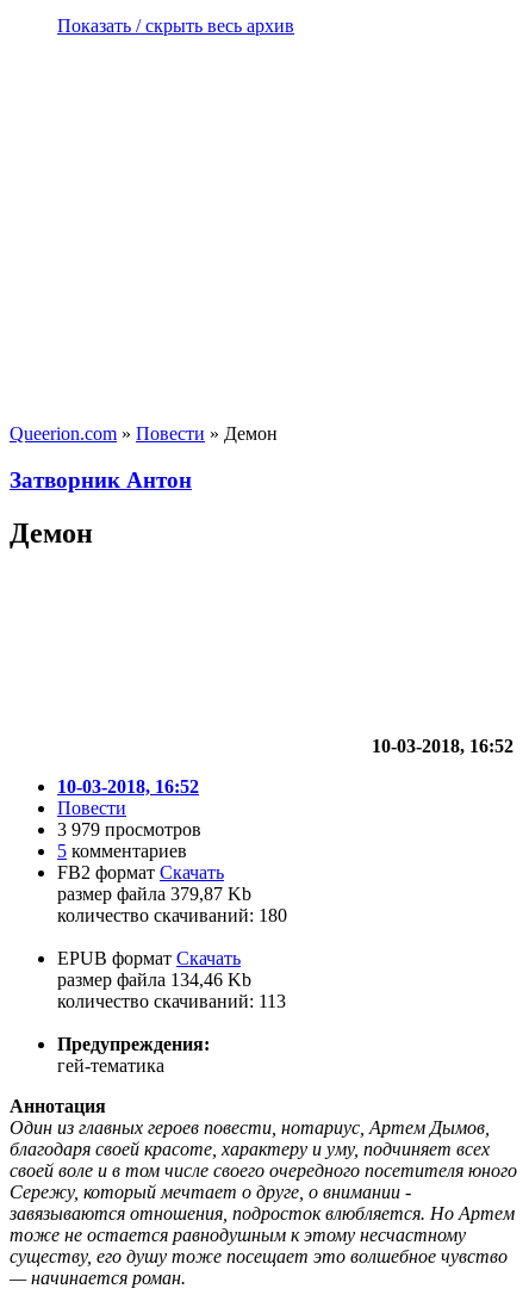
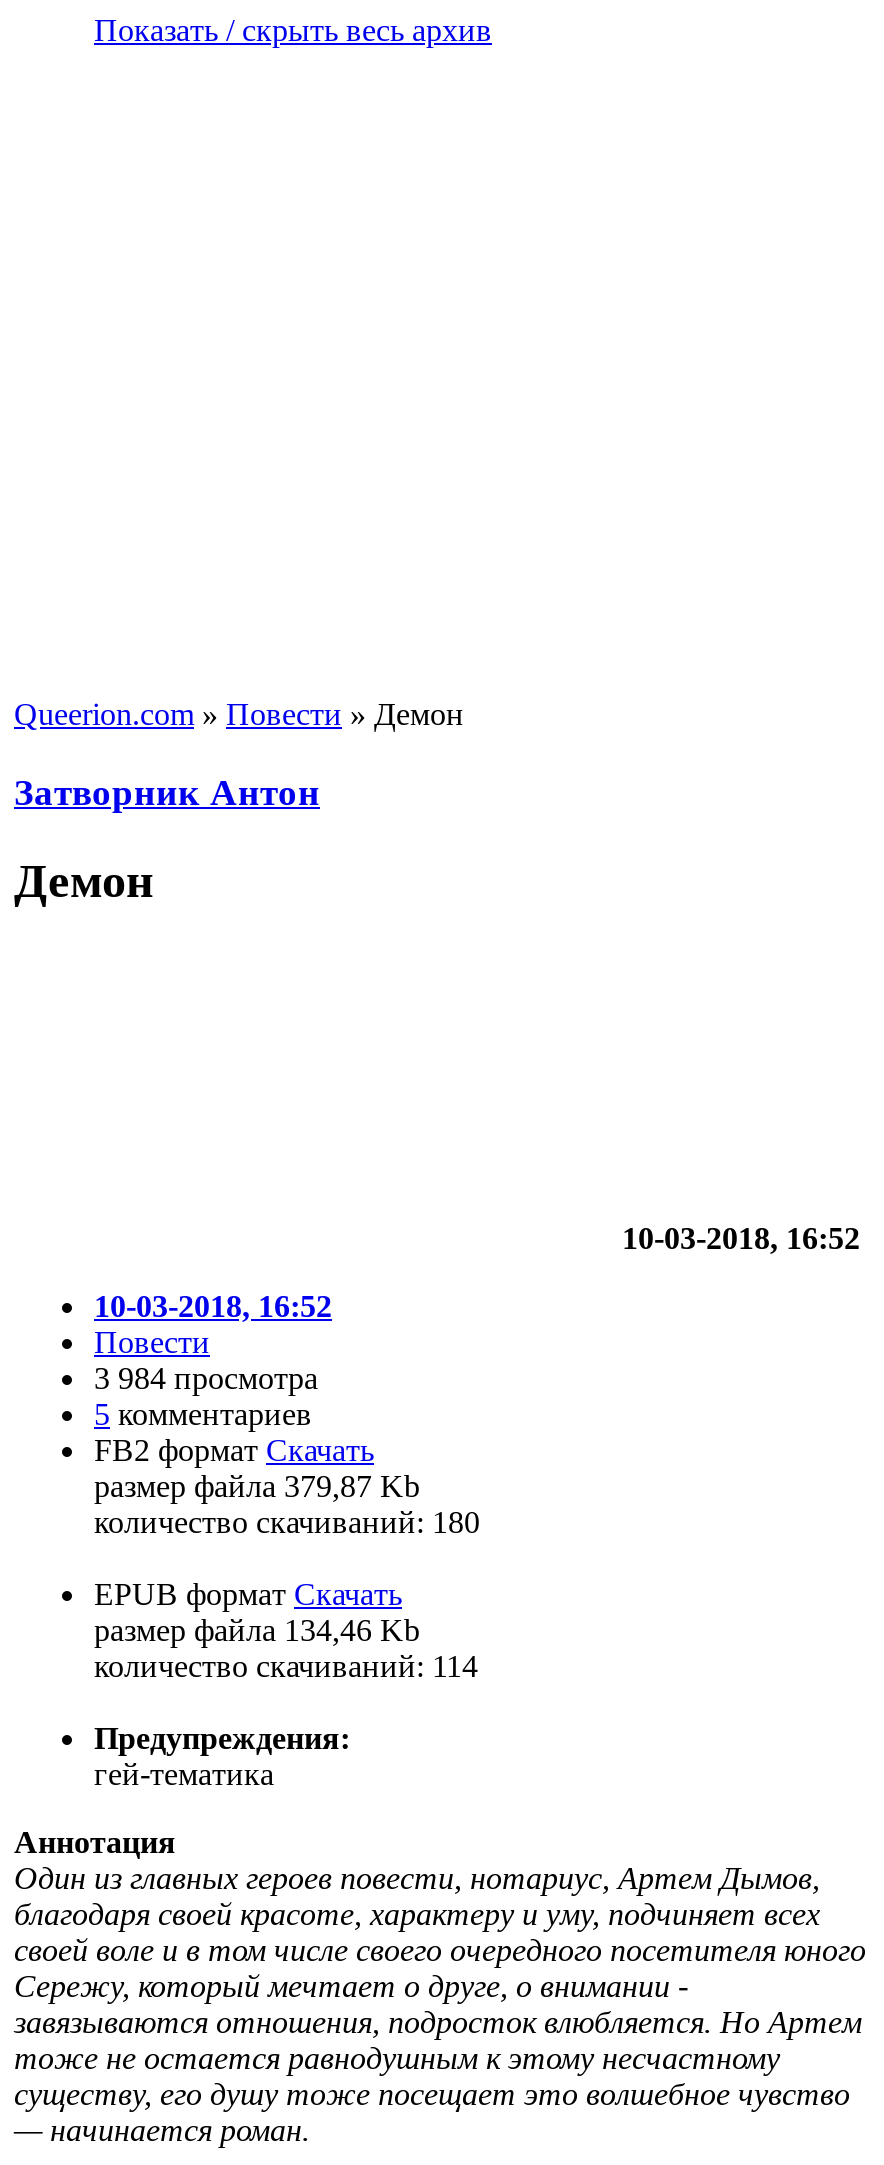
- 3 979 просмотров
+ 3 984 просмотра

- количество cкачиваний: 113
+ количество cкачиваний: 114
